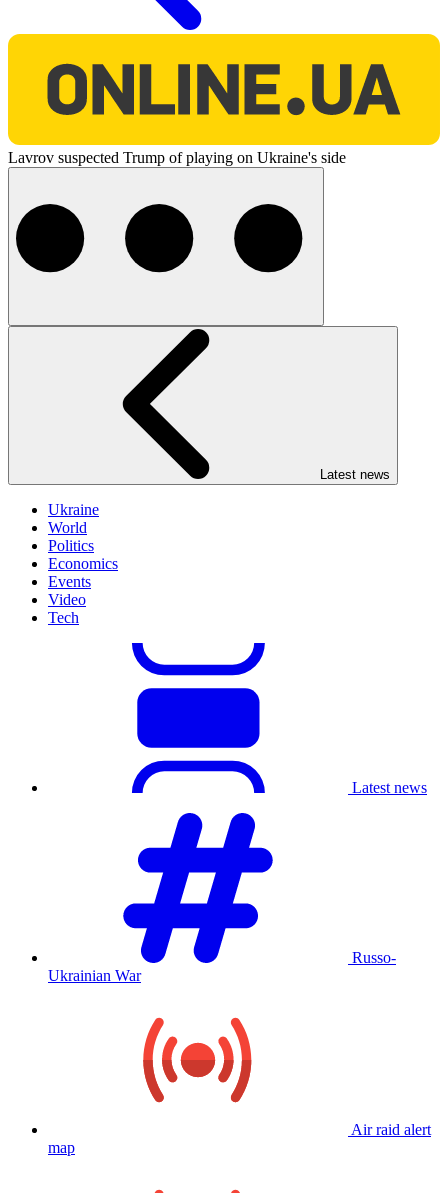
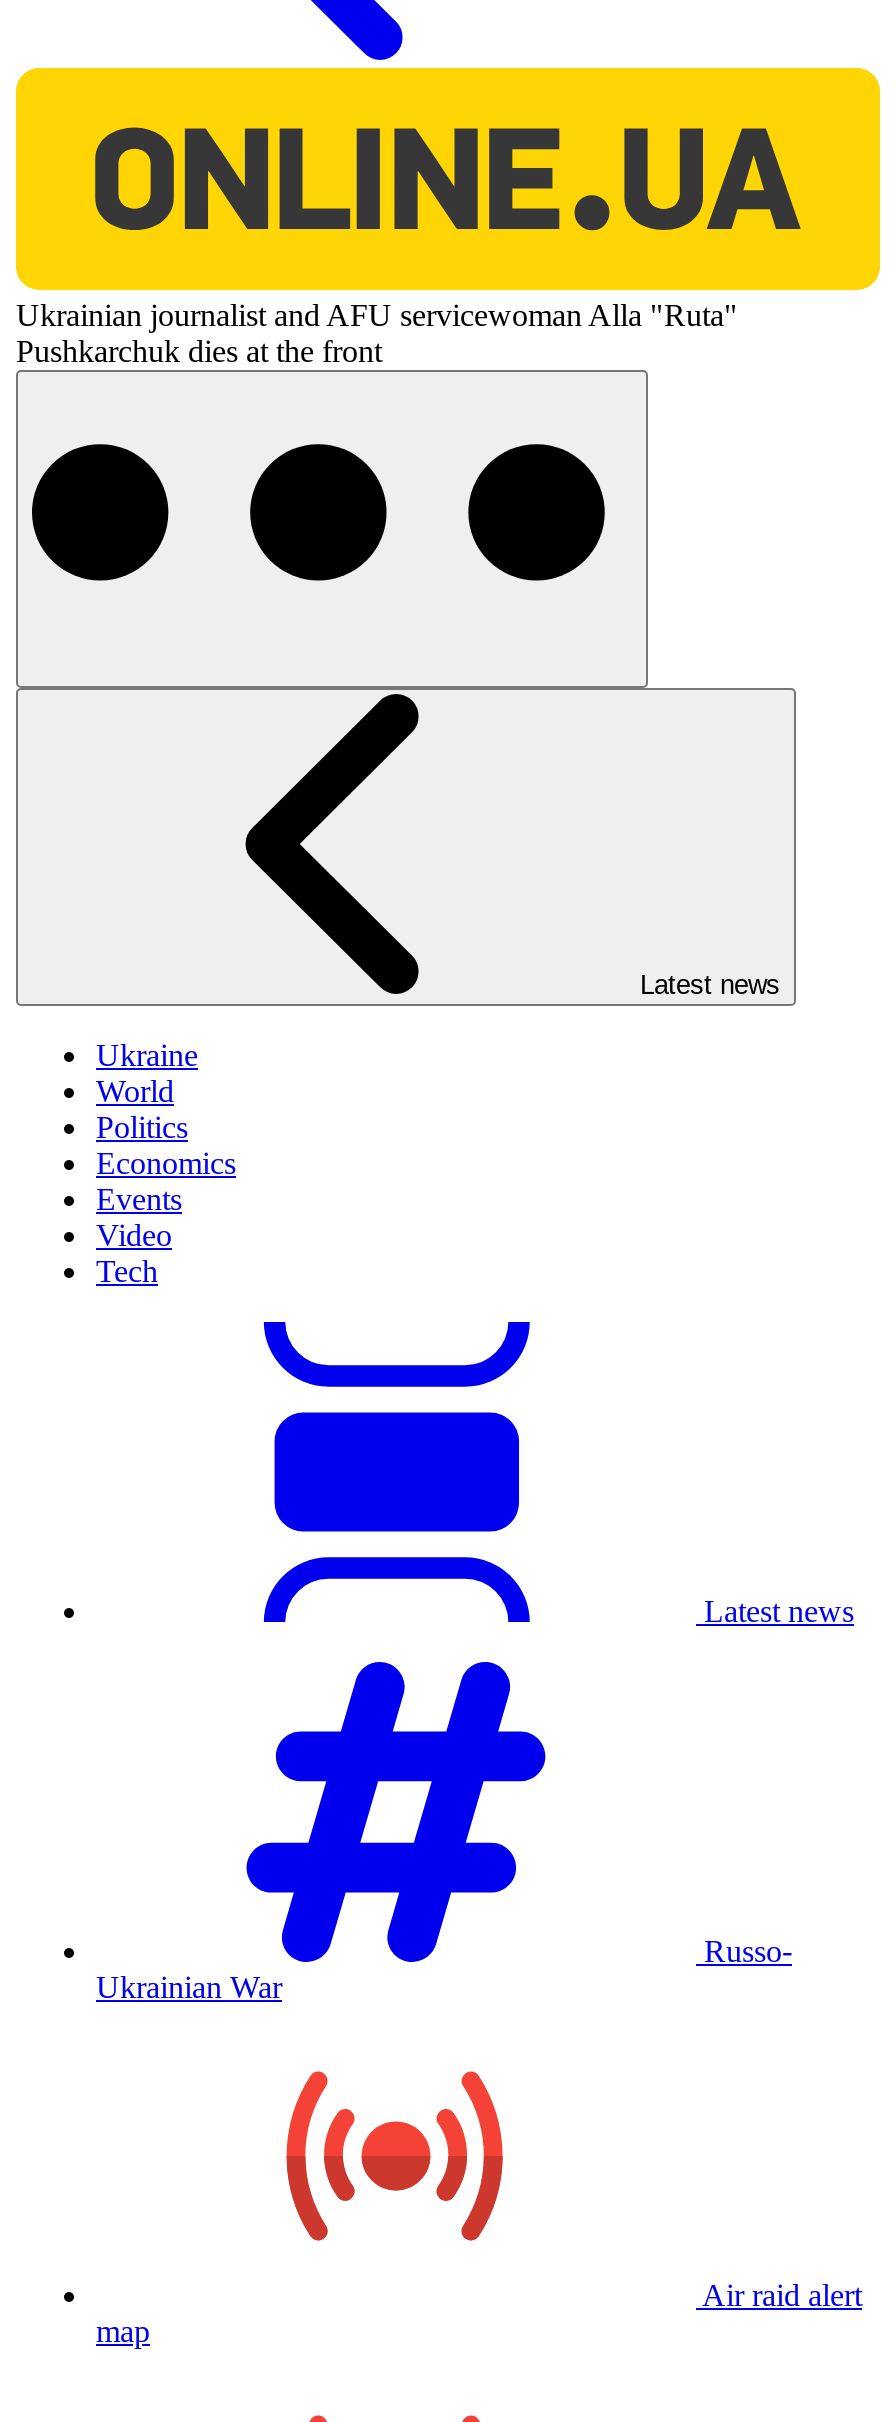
- Lavrov suspected Trump of playing on Ukraine's side
+ Ukrainian journalist and AFU servicewoman Alla "Ruta"
+ Pushkarchuk dies at the front
